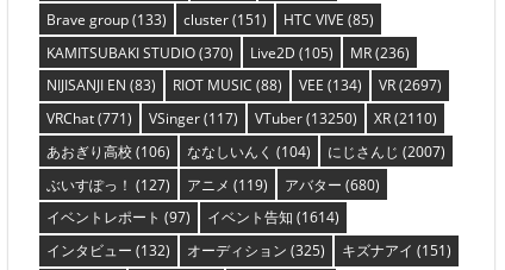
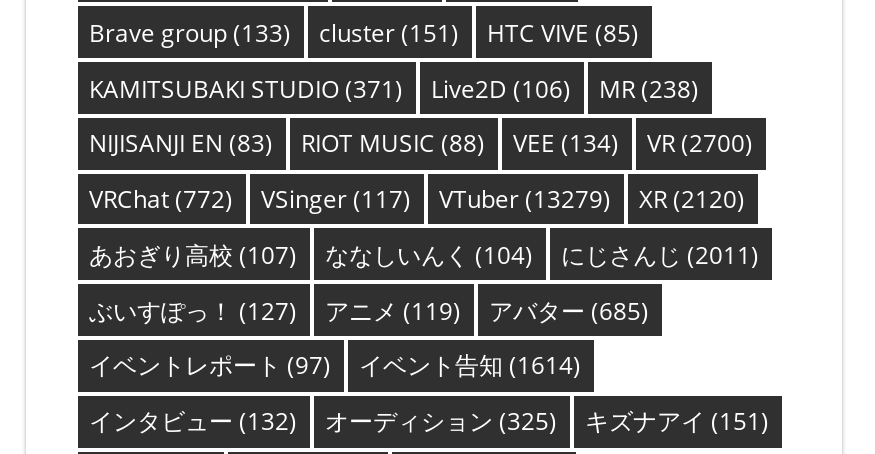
- KAMITSUBAKI STUDIO (370)
+ KAMITSUBAKI STUDIO (371)

- Live2D (105)
+ Live2D (106)

- MR (236)
+ MR (238)

- NIJISANJI EN (83) RIOT MUSIC (88) VEE (134) VR (2697)
+ NIJISANJI EN (83) RIOT MUSIC (88) VEE (134) VR (2700)

- VRChat (771)
+ VRChat (772)

- VTuber (13250)
+ VTuber (13279)

- XR (2110)
+ XR (2120)

- あおぎり高校(106)
+ あおぎり高校(107)

- にじさんじ(2007)
+ にじさんじ(2011)

- ぶいすぽっ！(127) アニメ(119) アバター(680)
+ ぶいすぽっ！(127) アニメ(119) アバター(685)
